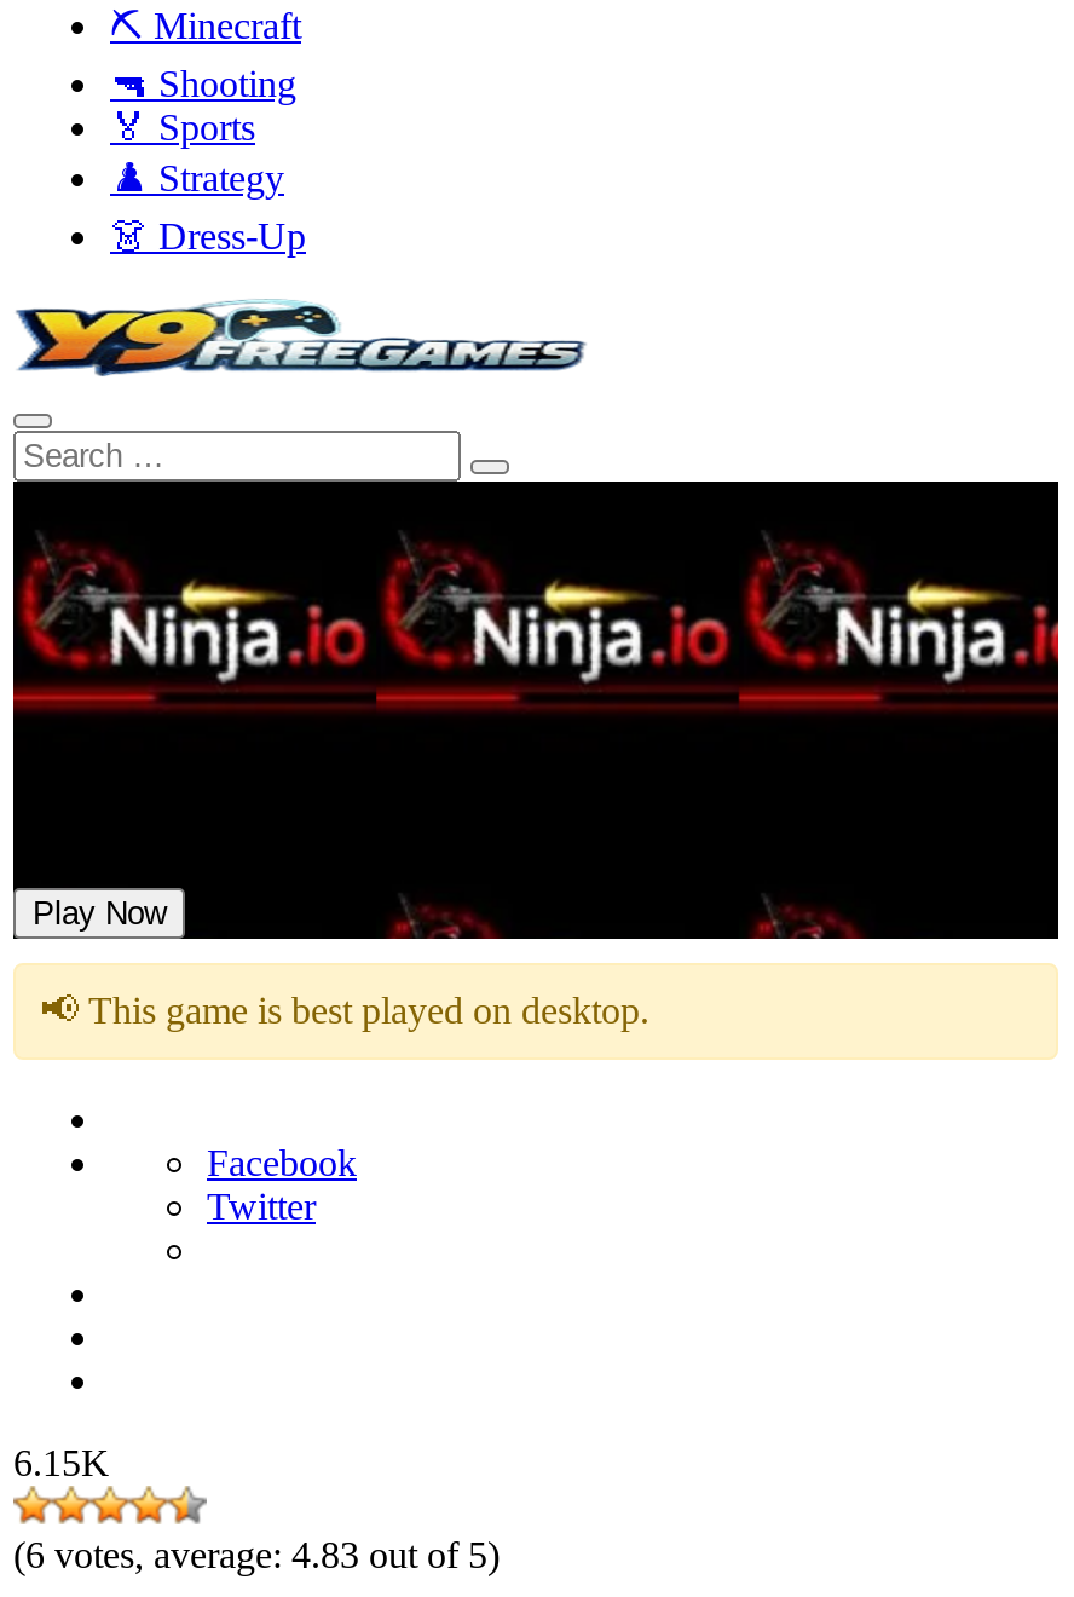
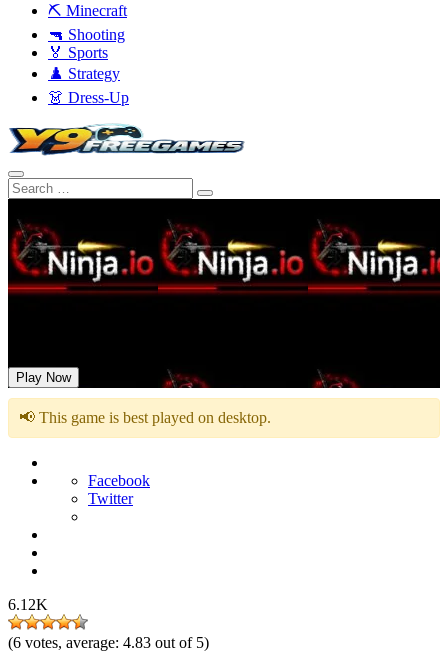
- 6.15K
+ 6.12K
